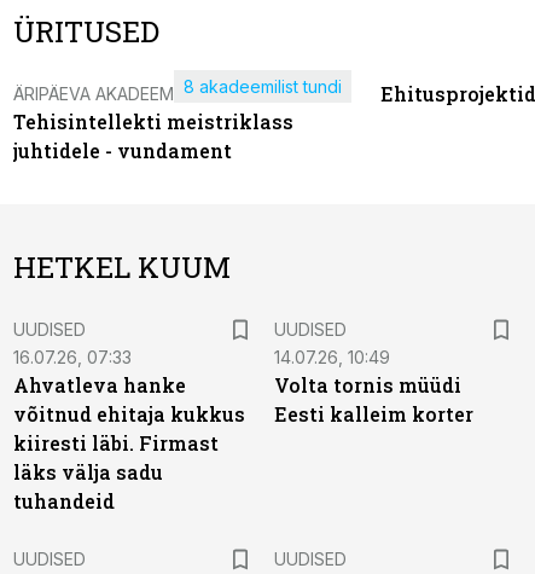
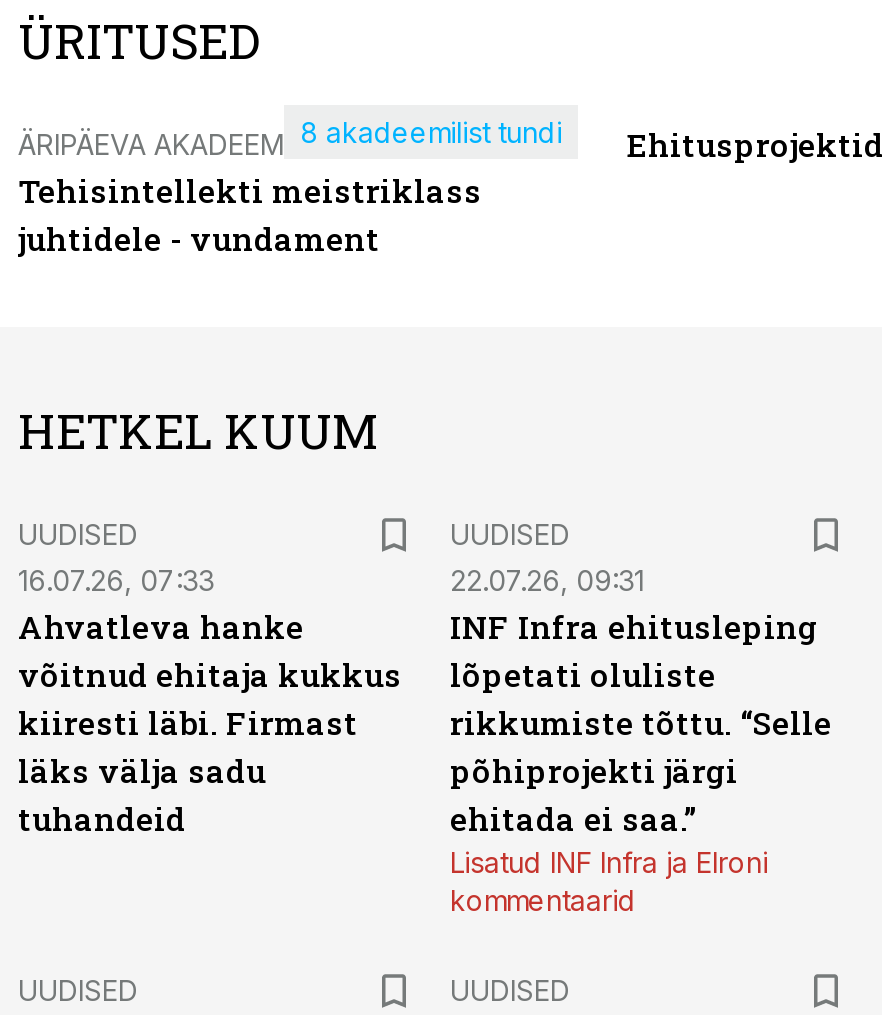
- 14.07.26, 10:49
- Volta tornis müüdi
- Eesti kalleim korter
+ 22.07.26, 09:31
+ INF Infra ehitusleping
+ lõpetati oluliste
+ rikkumiste tõttu. “Selle
+ põhiprojekti järgi
+ ehitada ei saa.”
+ Lisatud INF Infra ja Elroni
+ kommentaarid
